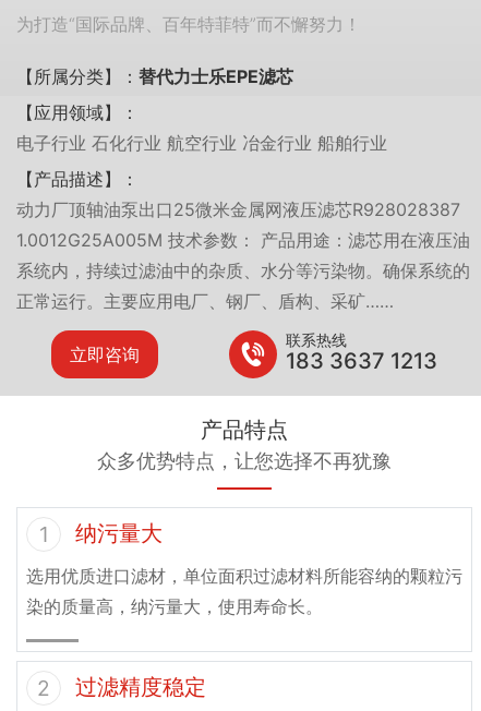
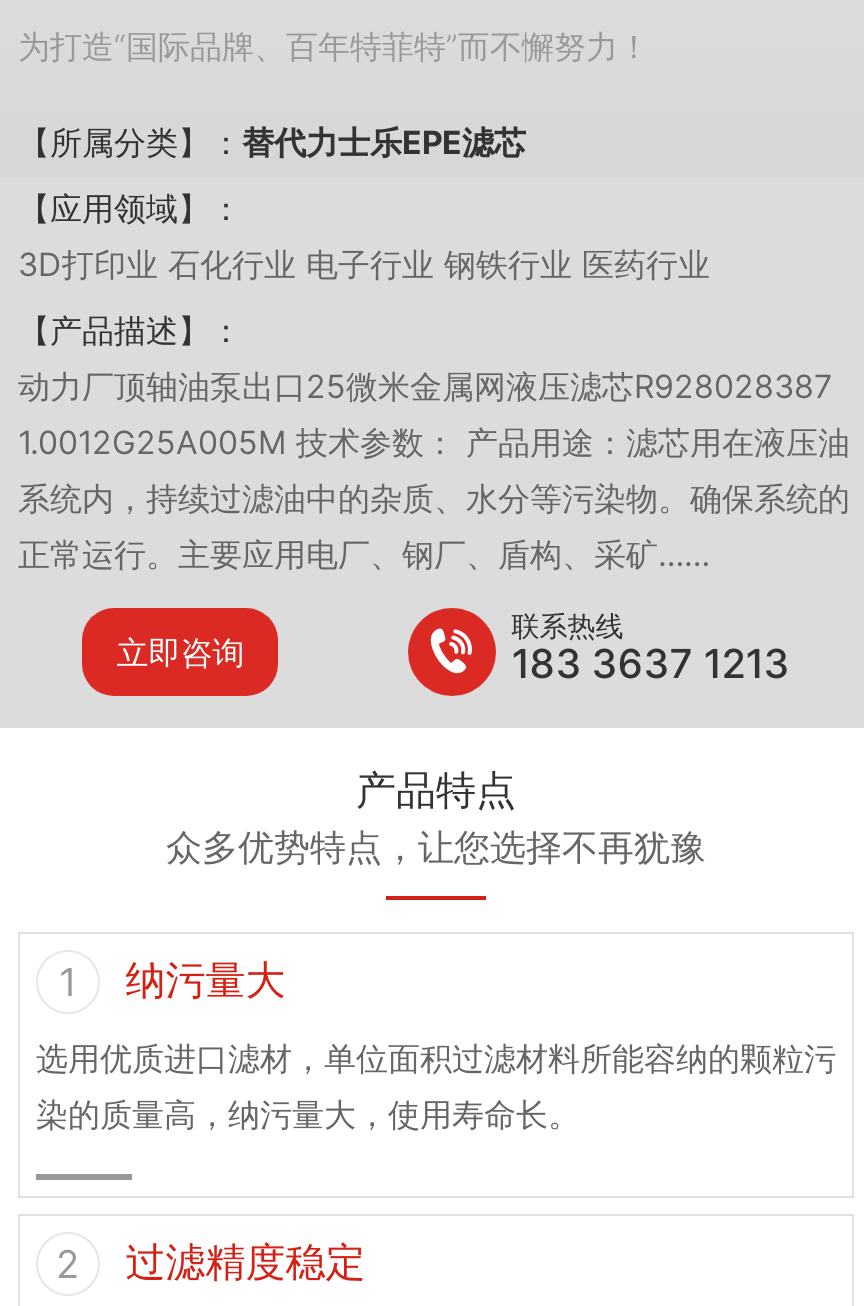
- 电子行业 石化行业 航空行业 冶金行业 船舶行业
+ 3D打印业 石化行业 电子行业 钢铁行业 医药行业
